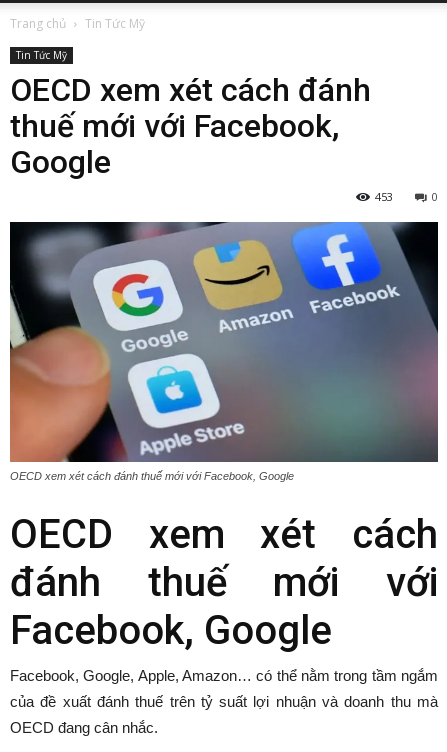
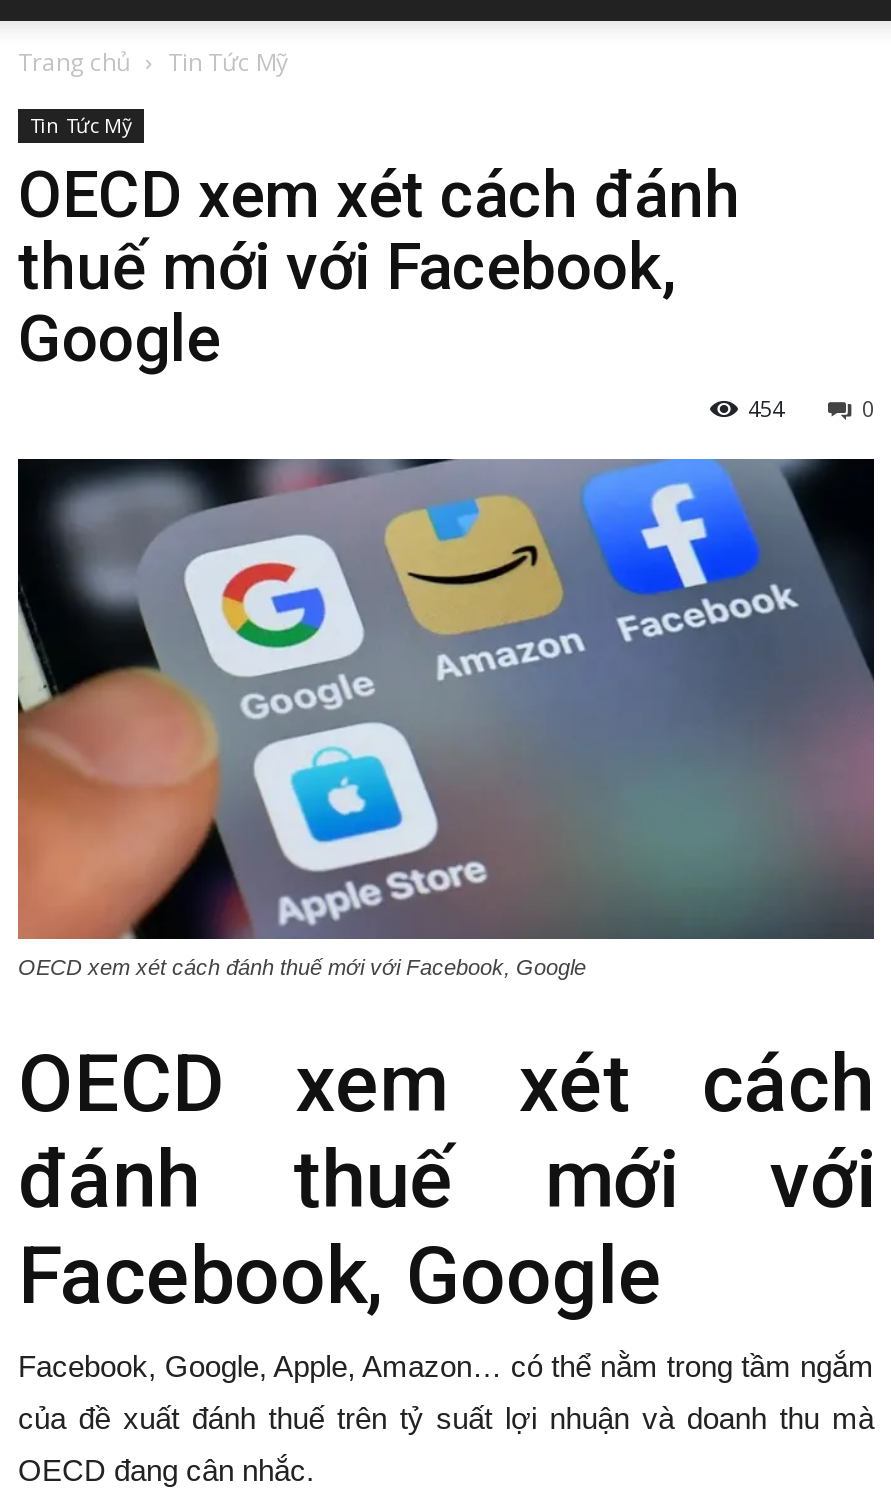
- 453
+ 454
